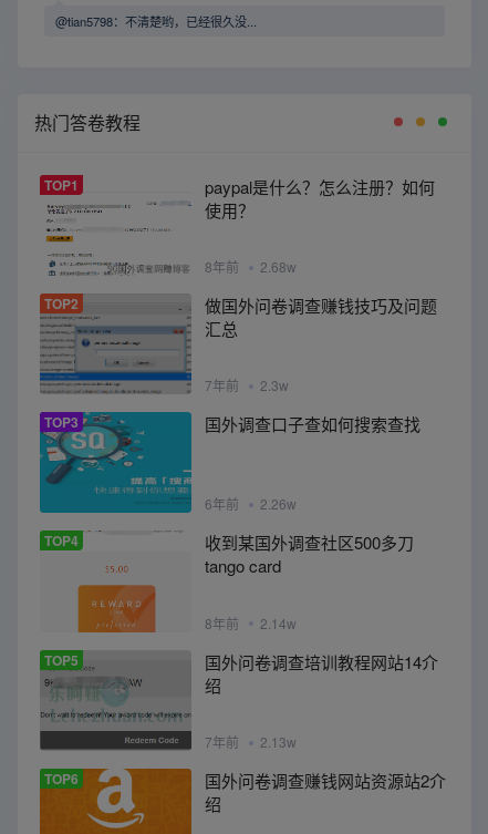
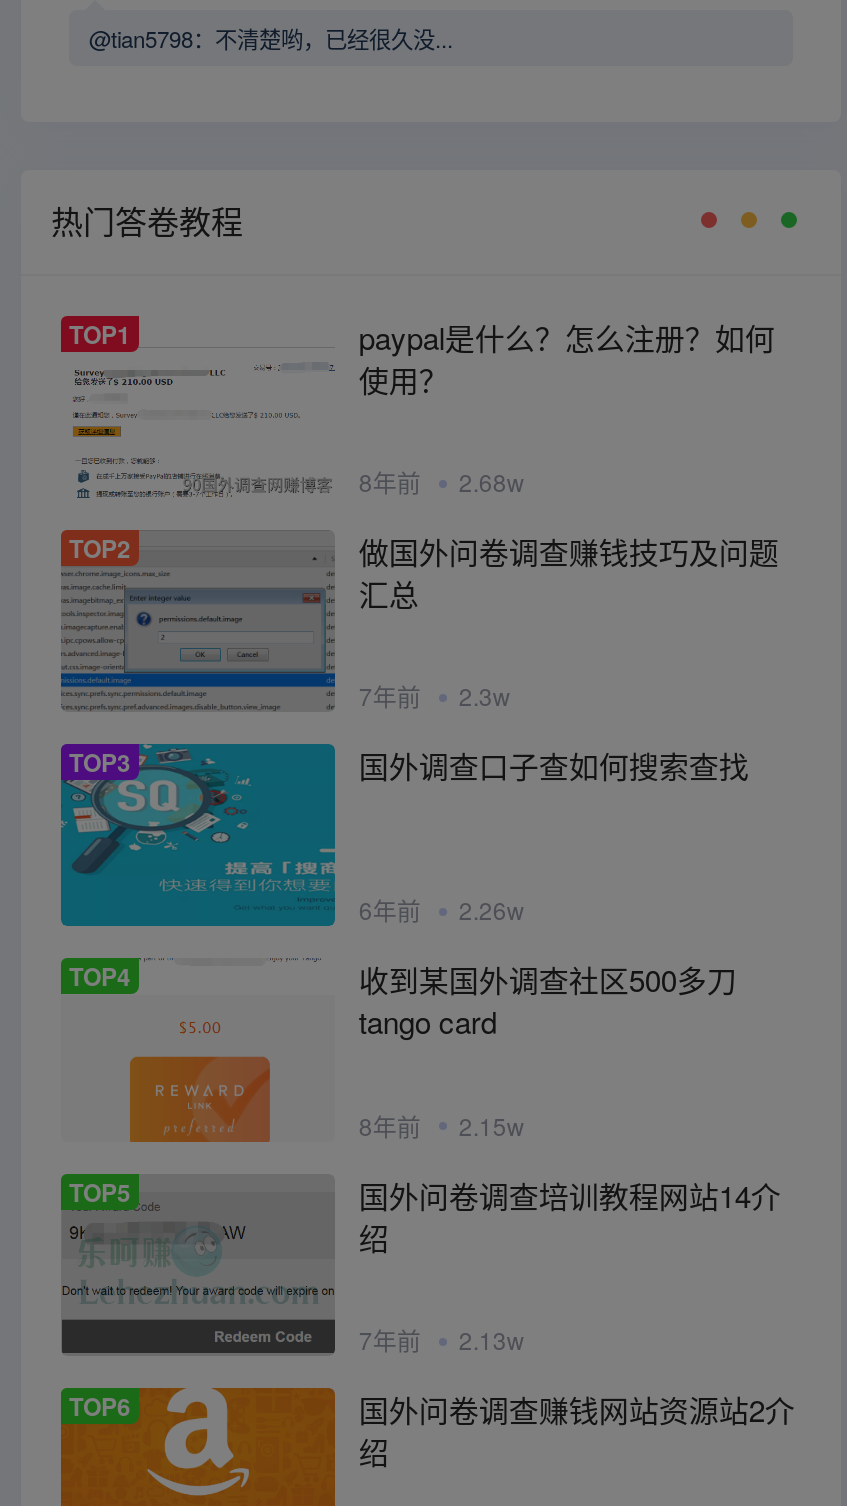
- 8年前 2.14w
+ 8年前 2.15w
